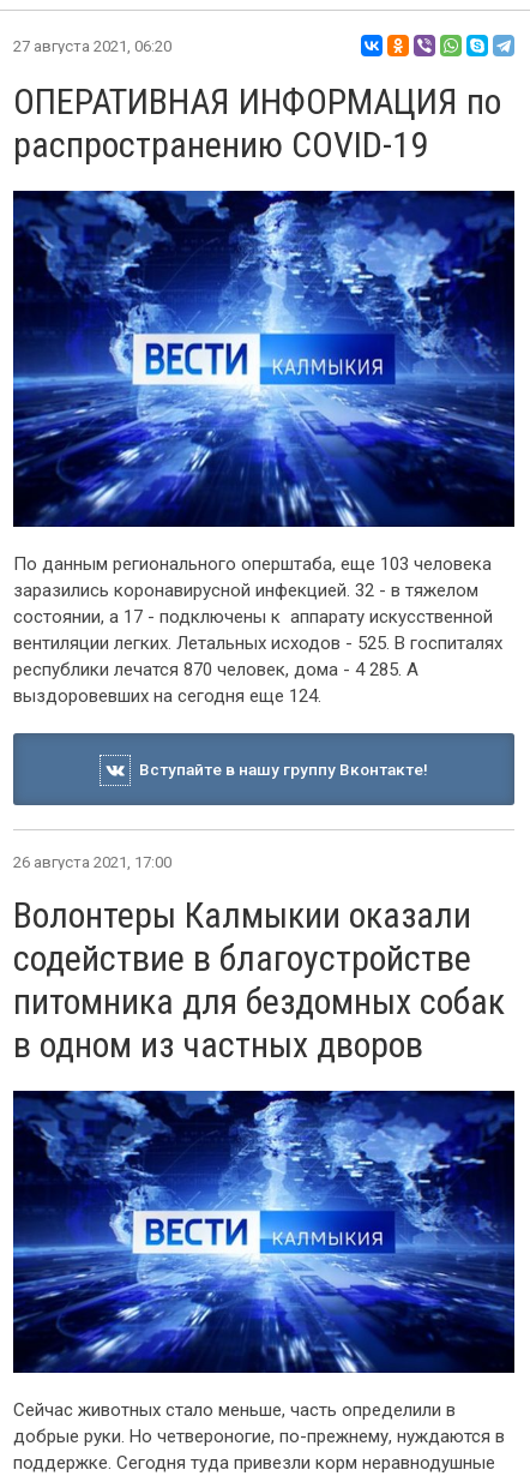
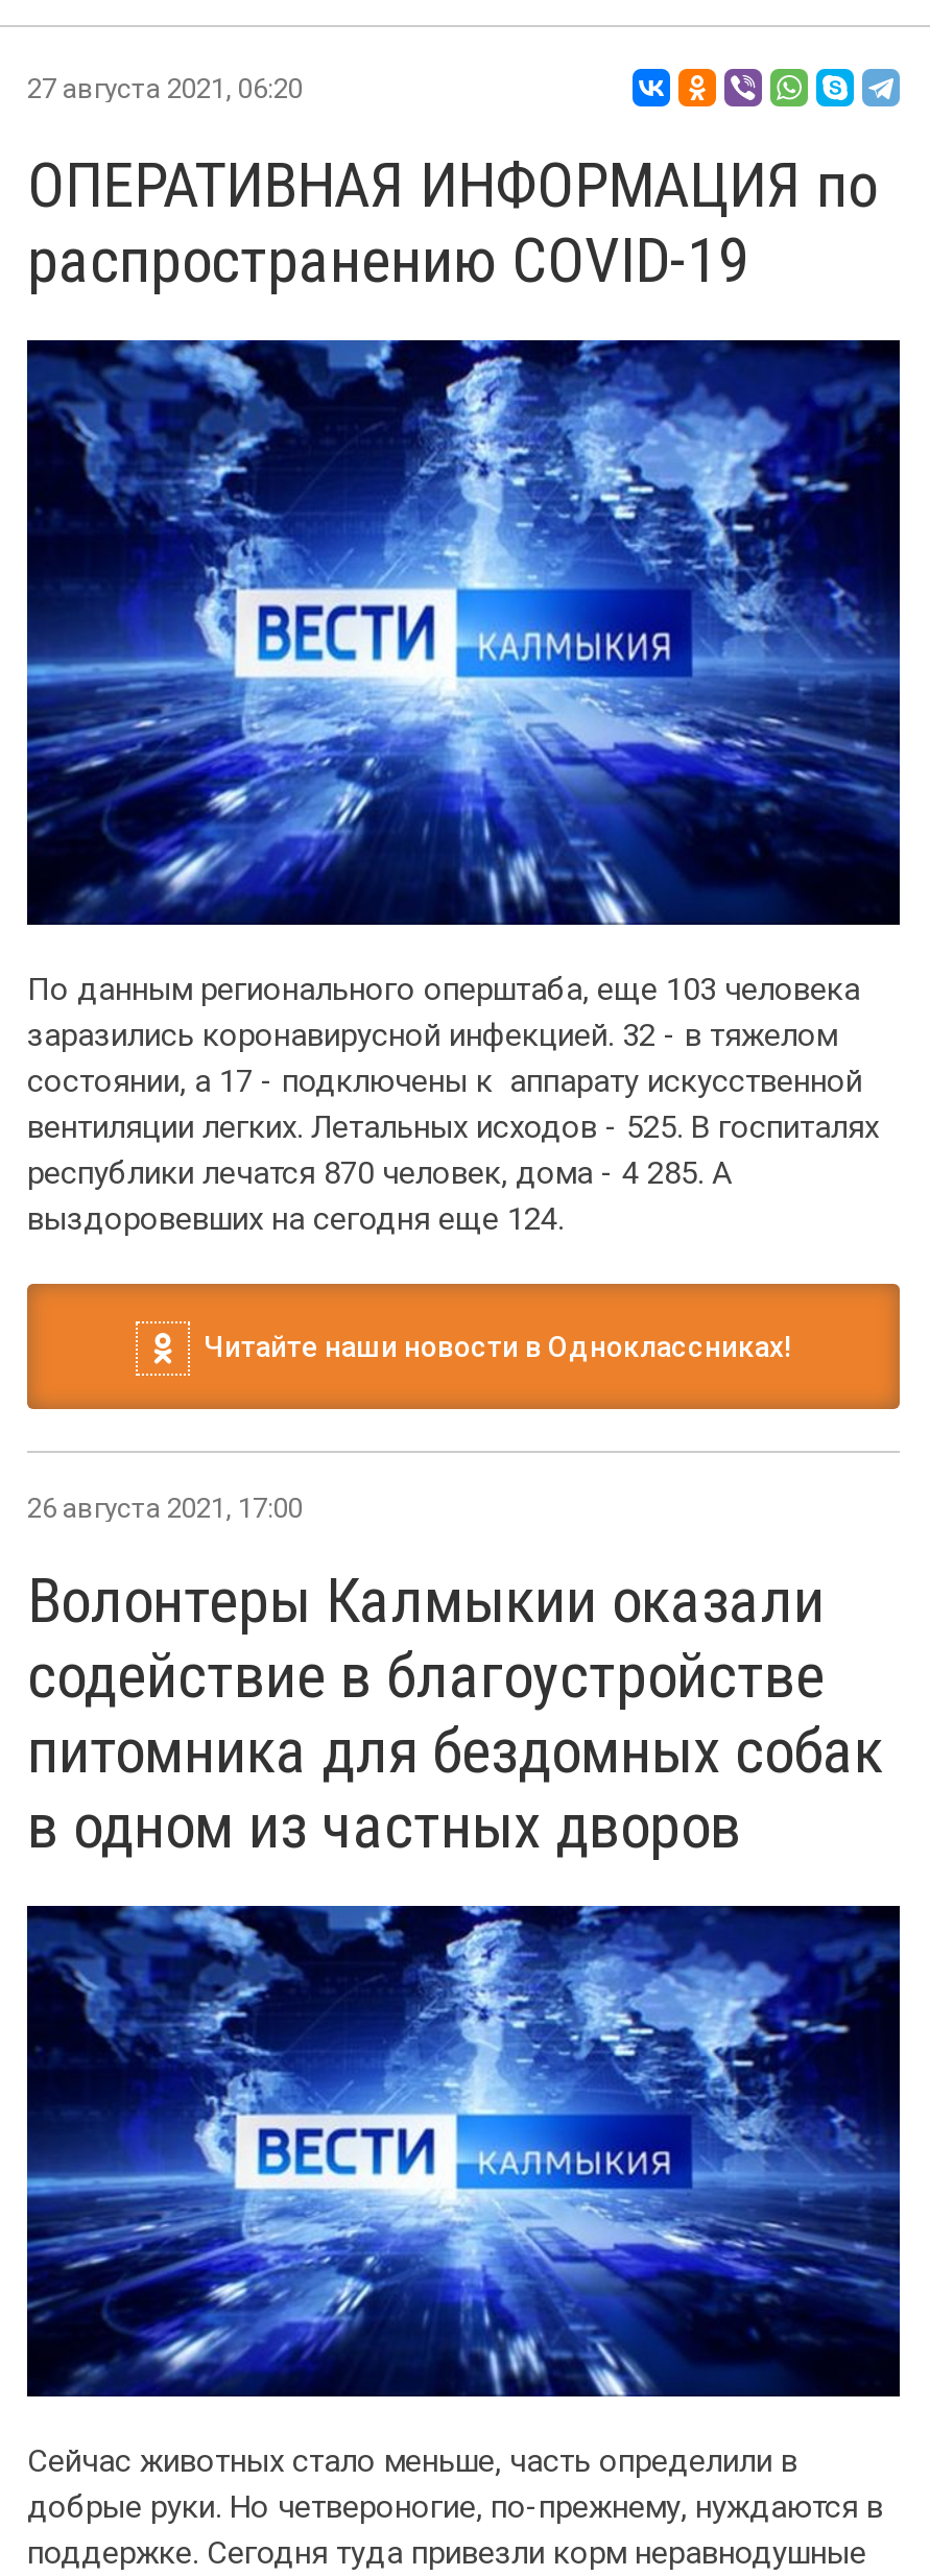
- [image]
- Вступайте в нашу группу Вконтакте!
+ [image]
+ Читайте наши новости в Одноклассниках!
